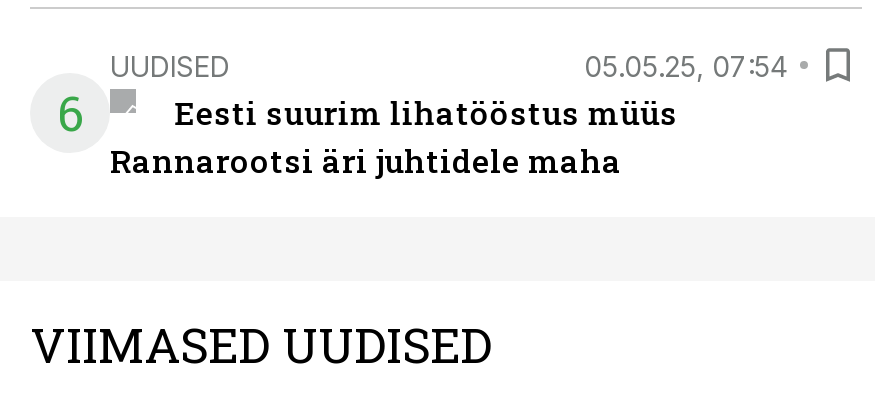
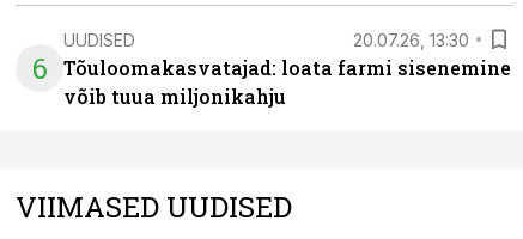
- 05.05.25, 07:54
- Eesti suurim lihatööstus müüs
- Rannarootsi äri juhtidele maha
+ 20.07.26, 13:30
+ Tõuloomakasvatajad: loata farmi sisenemine
+ võib tuua miljonikahju
